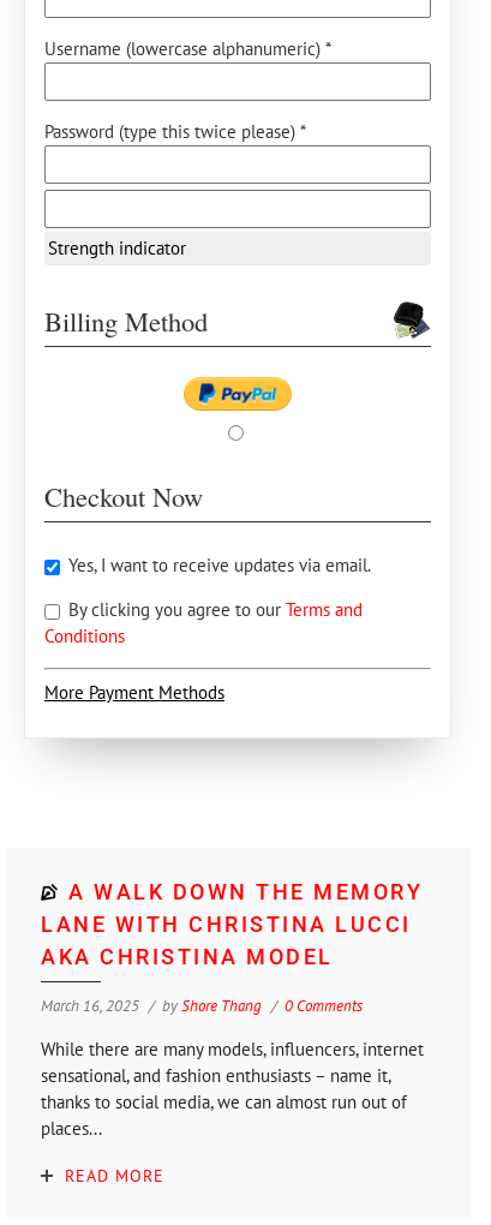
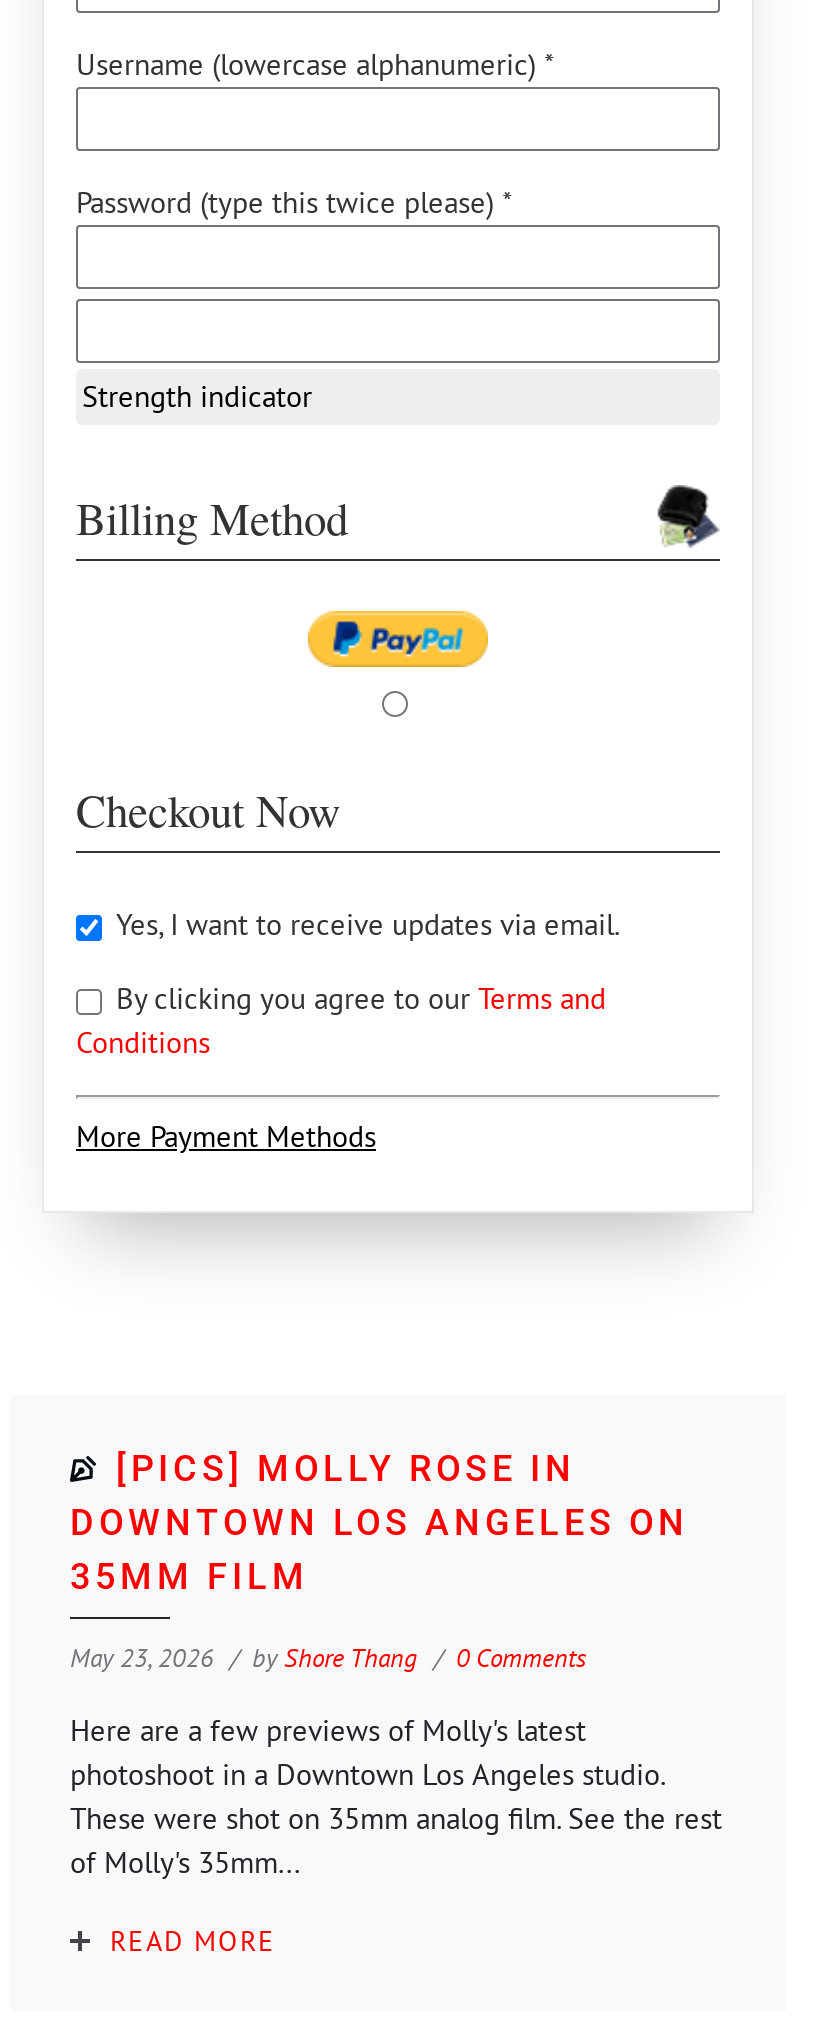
- A WALK DOWN THE MEMORY
- LANE WITH CHRISTINA LUCCI
- AKA CHRISTINA MODEL
+ [PICS] MOLLY ROSE IN
+ DOWNTOWN LOS ANGELES ON
+ 35MM FILM

- March 16, 2025 by Shore Thang 0 Comments
+ May 23, 2026 by Shore Thang 0 Comments

- While there are many models, influencers, internet
- sensational, and fashion enthusiasts – name it,
- thanks to social media, we can almost run out of
- places...
+ Here are a few previews of Molly's latest
+ photoshoot in a Downtown Los Angeles studio.
+ These were shot on 35mm analog film. See the rest
+ of Molly's 35mm...
